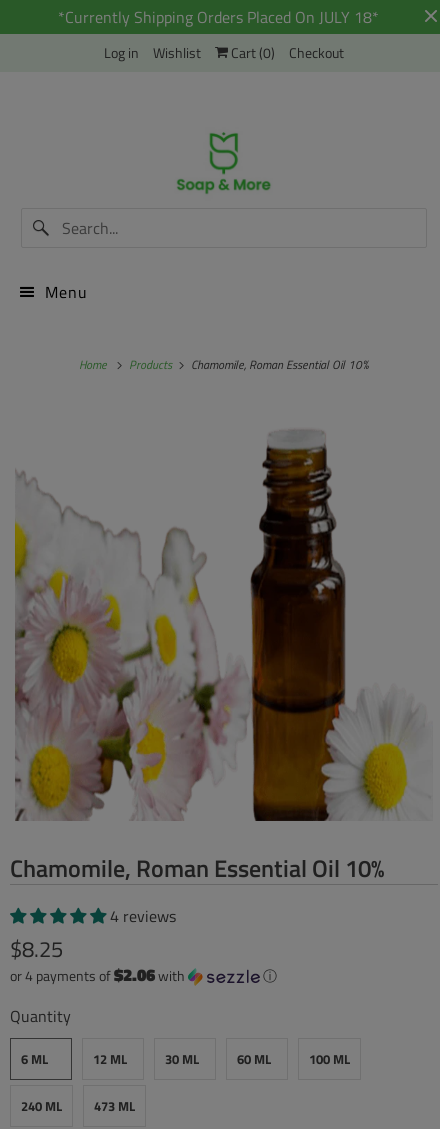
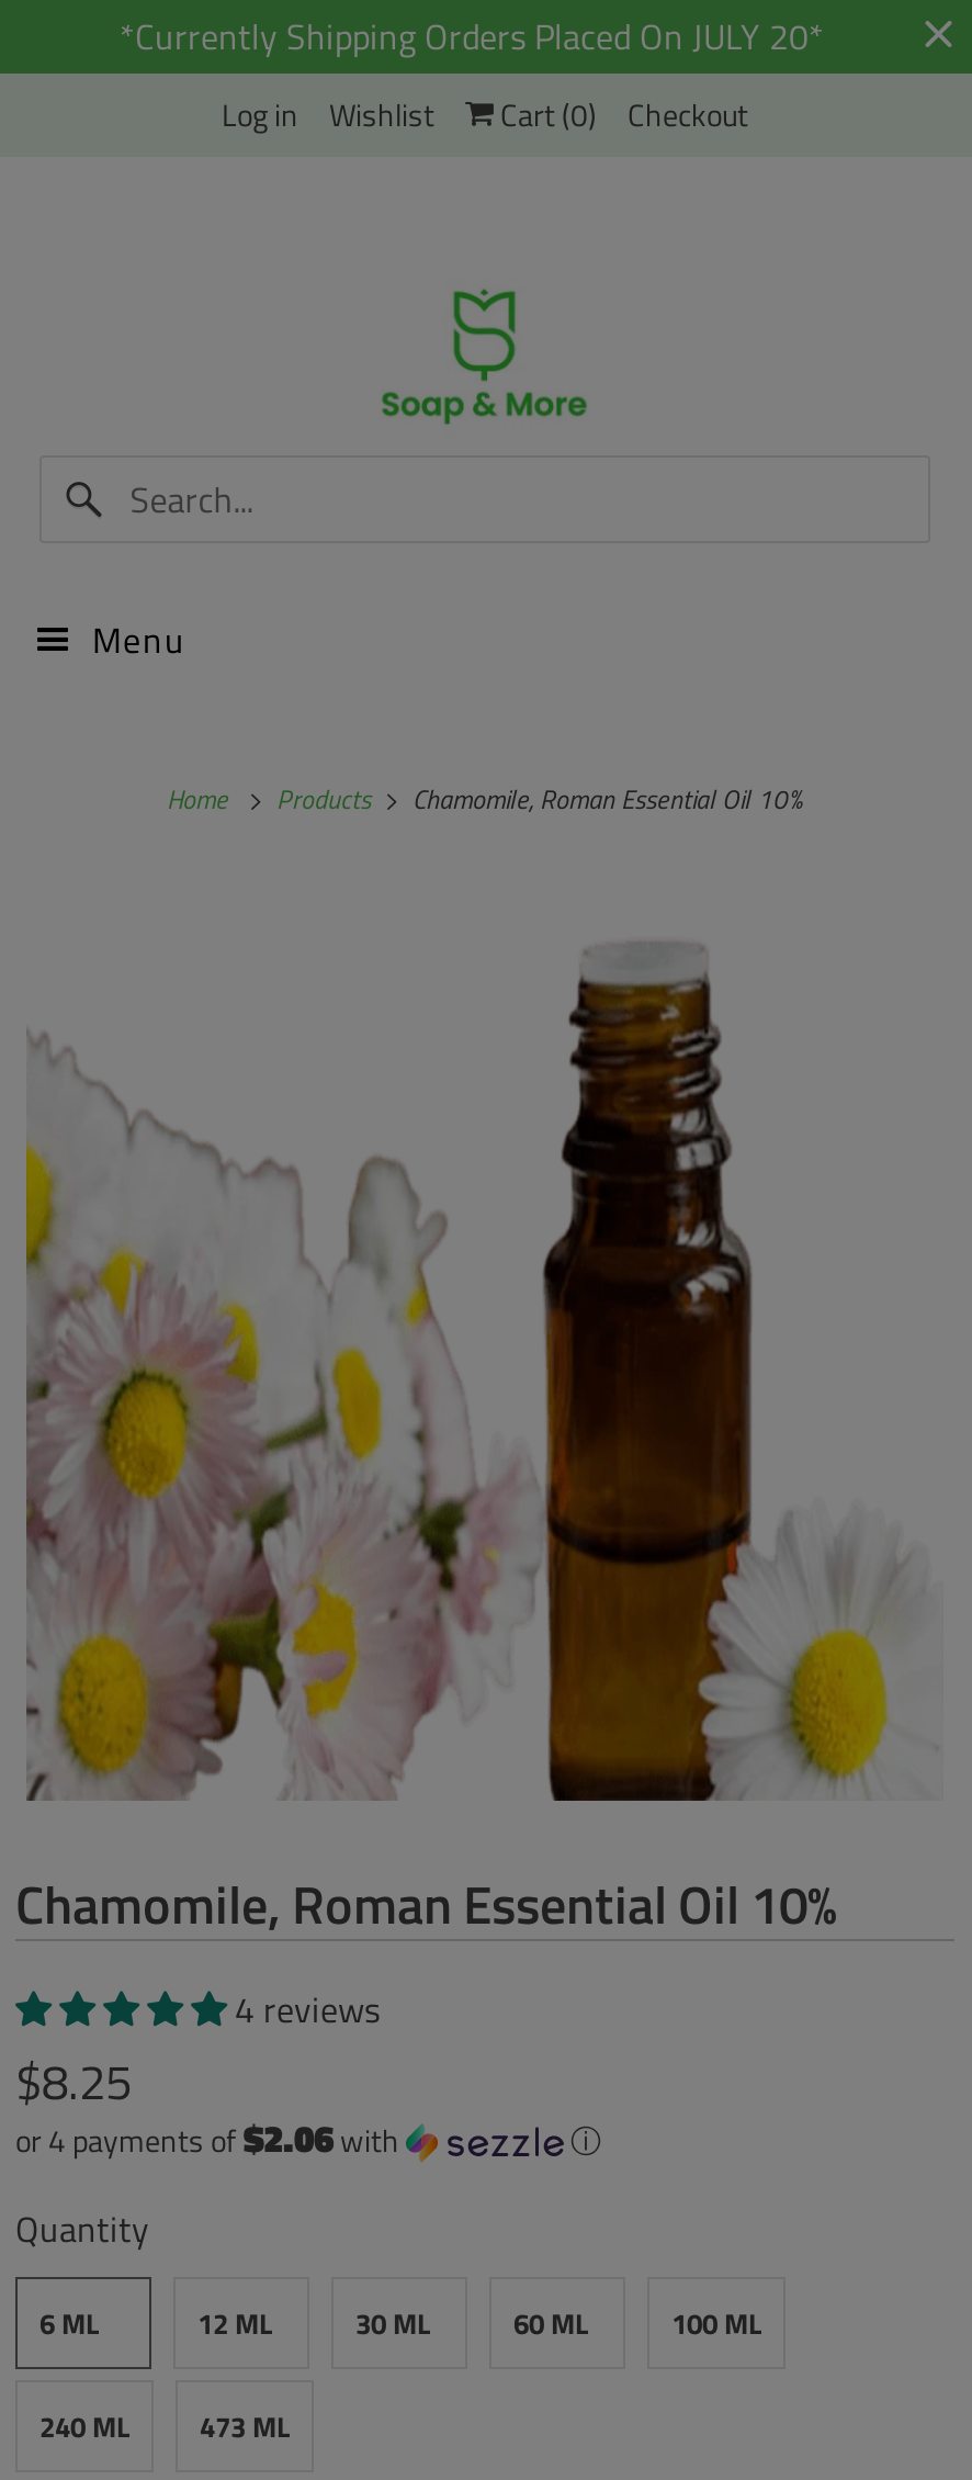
- *Currently Shipping Orders Placed On JULY 18*
+ *Currently Shipping Orders Placed On JULY 20*
